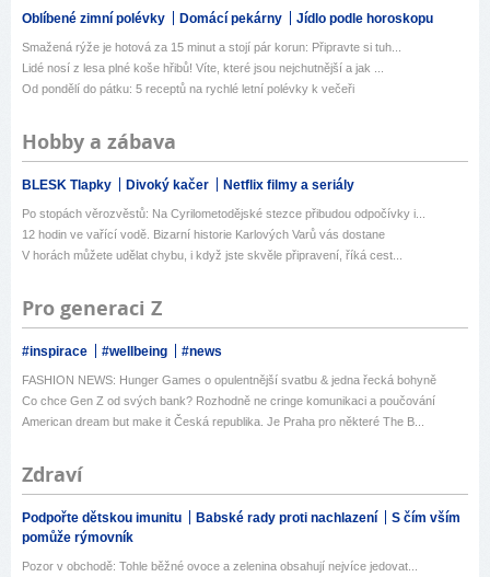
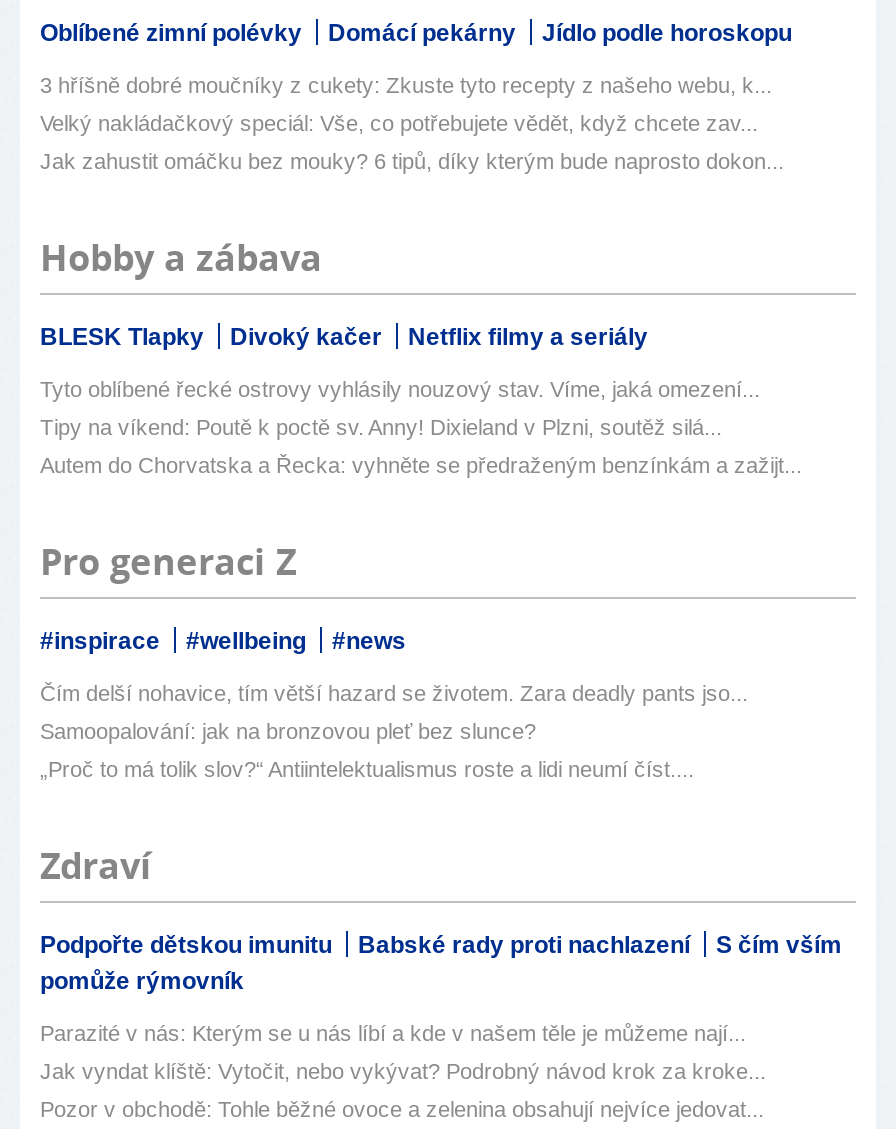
- Smažená rýže je hotová za 15 minut a stojí pár korun: Připravte si tuh...
+ 3 hříšně dobré moučníky z cukety: Zkuste tyto recepty z našeho webu, k...

- Lidé nosí z lesa plné koše hřibů! Víte, které jsou nejchutnější a jak ...
+ Velký nakládačkový speciál: Vše, co potřebujete vědět, když chcete zav...

- Od pondělí do pátku: 5 receptů na rychlé letní polévky k večeři
+ Jak zahustit omáčku bez mouky? 6 tipů, díky kterým bude naprosto dokon...

- Po stopách věrozvěstů: Na Cyrilometodějské stezce přibudou odpočívky i...
+ Tyto oblíbené řecké ostrovy vyhlásily nouzový stav. Víme, jaká omezení...

- 12 hodin ve vařící vodě. Bizarní historie Karlových Varů vás dostane
+ Tipy na víkend: Poutě k poctě sv. Anny! Dixieland v Plzni, soutěž silá...

- V horách můžete udělat chybu, i když jste skvěle připravení, říká cest...
+ Autem do Chorvatska a Řecka: vyhněte se předraženým benzínkám a zažijt...

- FASHION NEWS: Hunger Games o opulentnější svatbu & jedna řecká bohyně
+ Čím delší nohavice, tím větší hazard se životem. Zara deadly pants jso...

- Co chce Gen Z od svých bank? Rozhodně ne cringe komunikaci a poučování
+ Samoopalování: jak na bronzovou pleť bez slunce?

- American dream but make it Česká republika. Je Praha pro některé The B...
+ „Proč to má tolik slov?“ Antiintelektualismus roste a lidi neumí číst....

+ Parazité v nás: Kterým se u nás líbí a kde v našem těle je můžeme nají...
+ Jak vyndat klíště: Vytočit, nebo vykývat? Podrobný návod krok za kroke...
